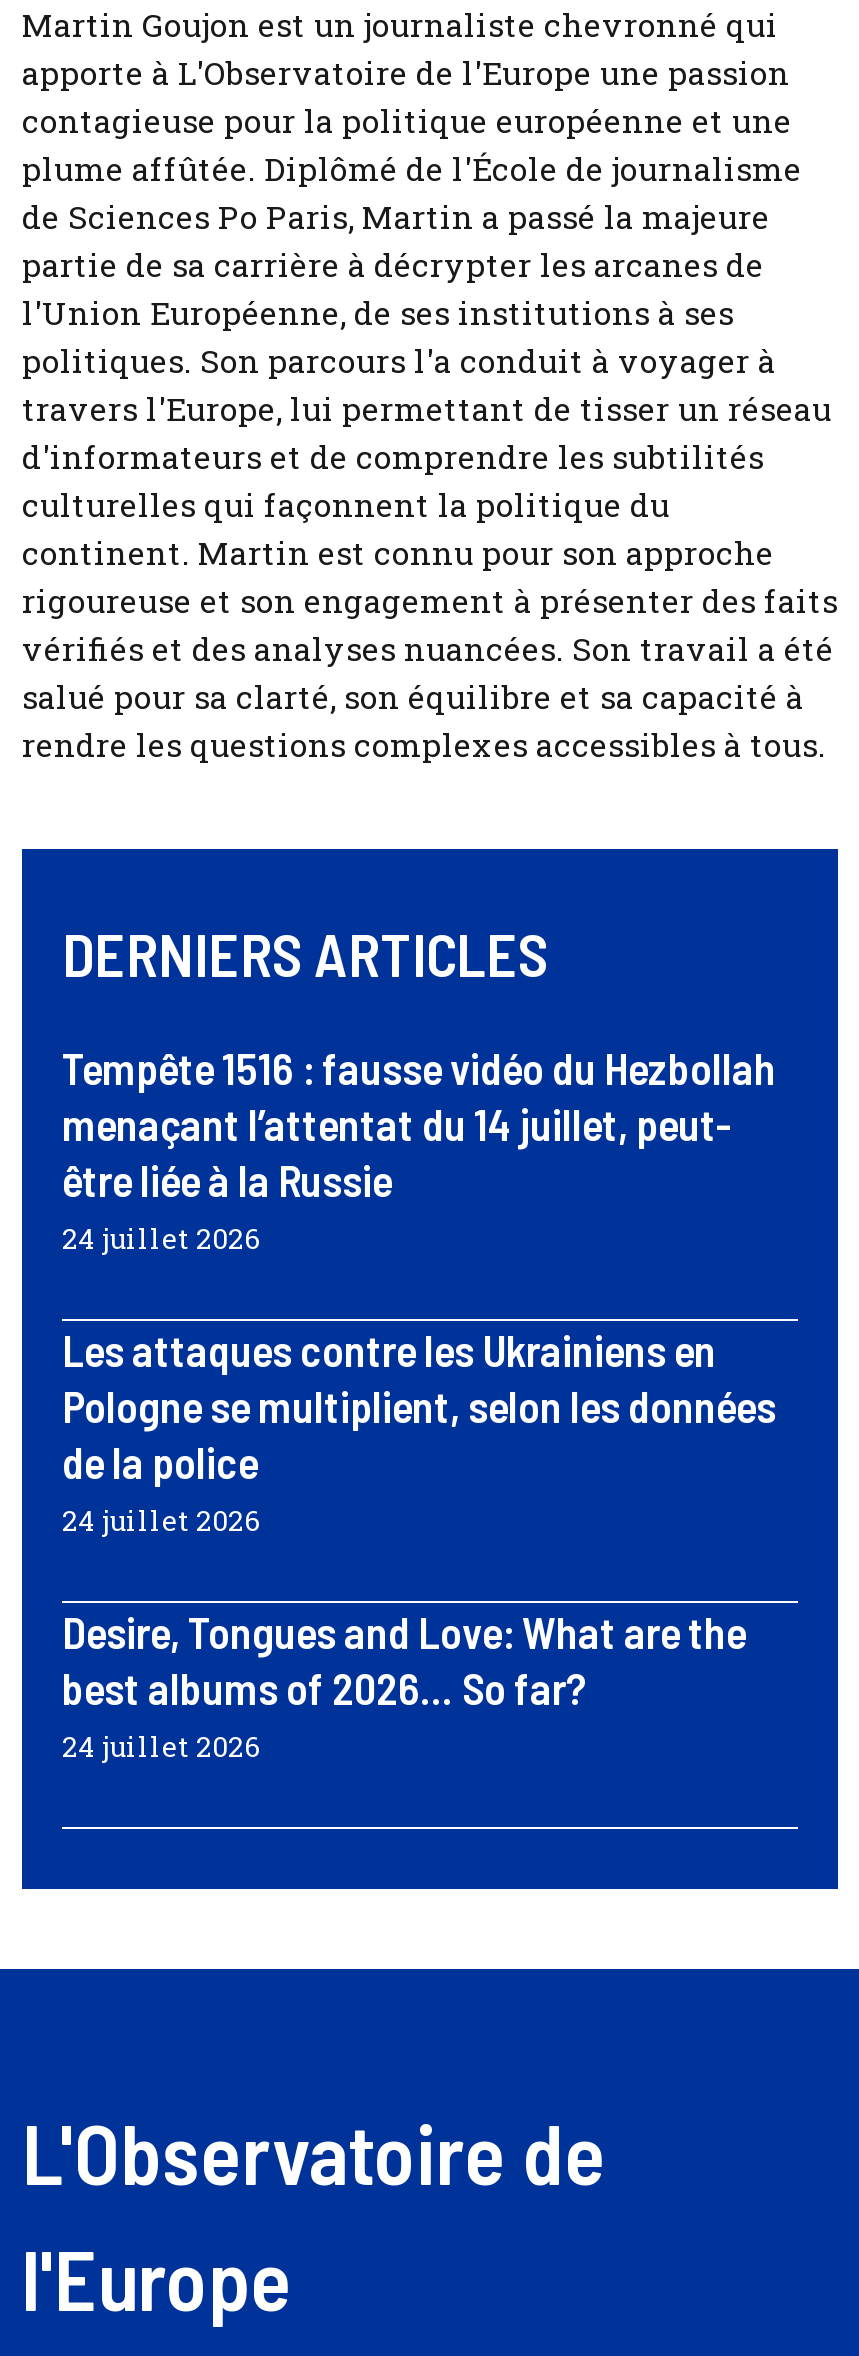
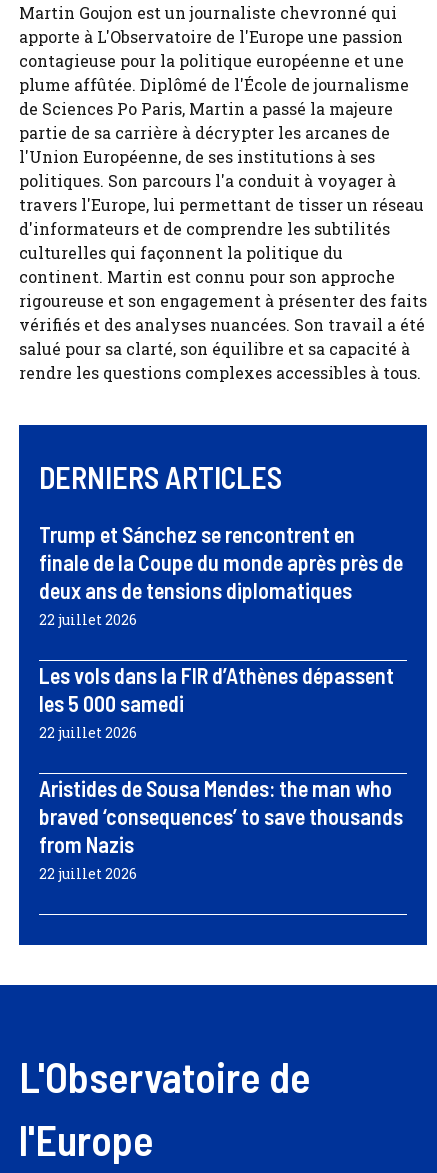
- Tempête 1516 : fausse vidéo du Hezbollah
- menaçant l’attentat du 14 juillet, peut-
- être liée à la Russie
- 24 juillet 2026
+ Trump et Sánchez se rencontrent en
+ finale de la Coupe du monde après près de
+ deux ans de tensions diplomatiques
+ 22 juillet 2026

- Les attaques contre les Ukrainiens en
- Pologne se multiplient, selon les données
- de la police
- 24 juillet 2026
+ Les vols dans la FIR d’Athènes dépassent
+ les 5 000 samedi
+ 22 juillet 2026

- Desire, Tongues and Love: What are the
- best albums of 2026… So far?
- 24 juillet 2026
+ Aristides de Sousa Mendes: the man who
+ braved ‘consequences’ to save thousands
+ from Nazis
+ 22 juillet 2026
